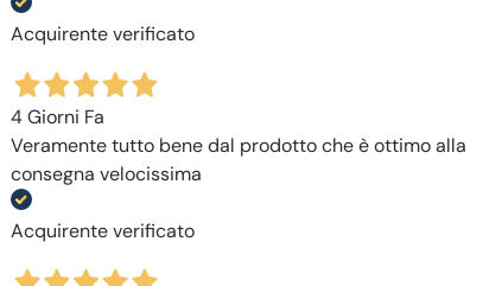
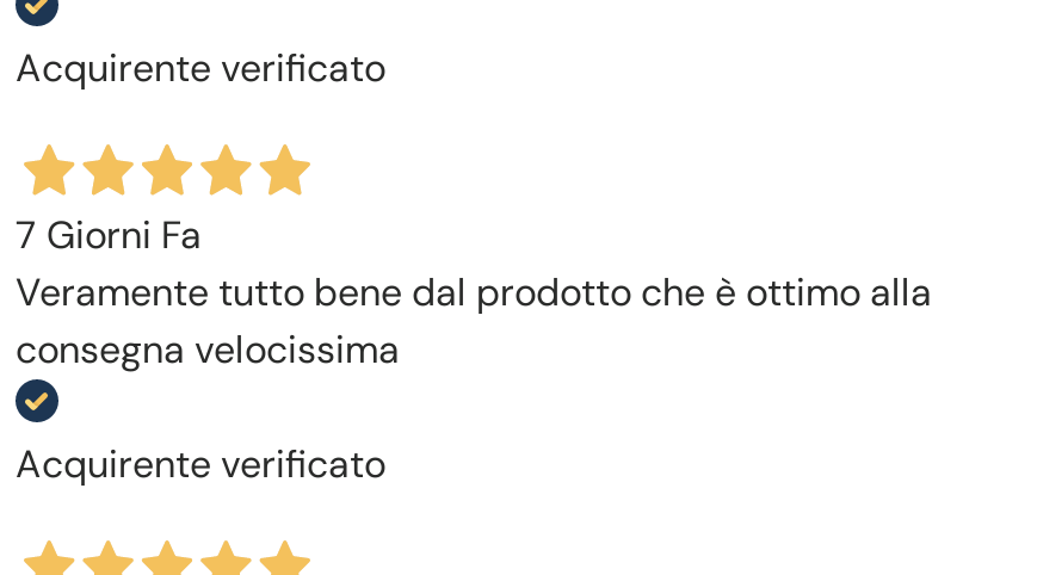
- 4 Giorni Fa
+ 7 Giorni Fa
